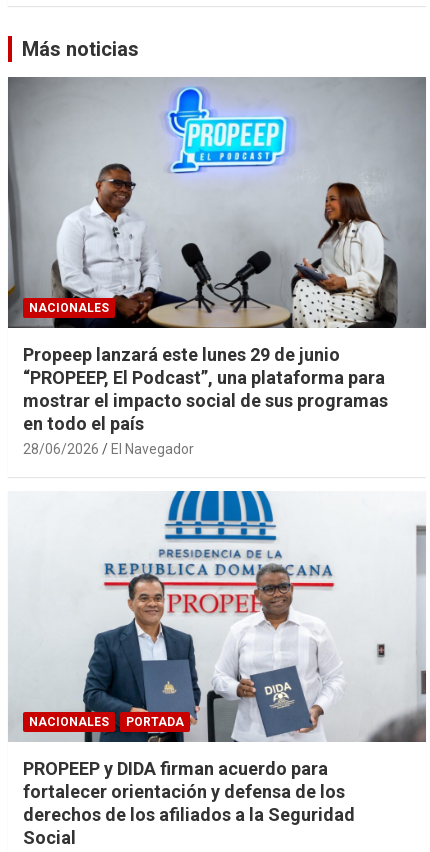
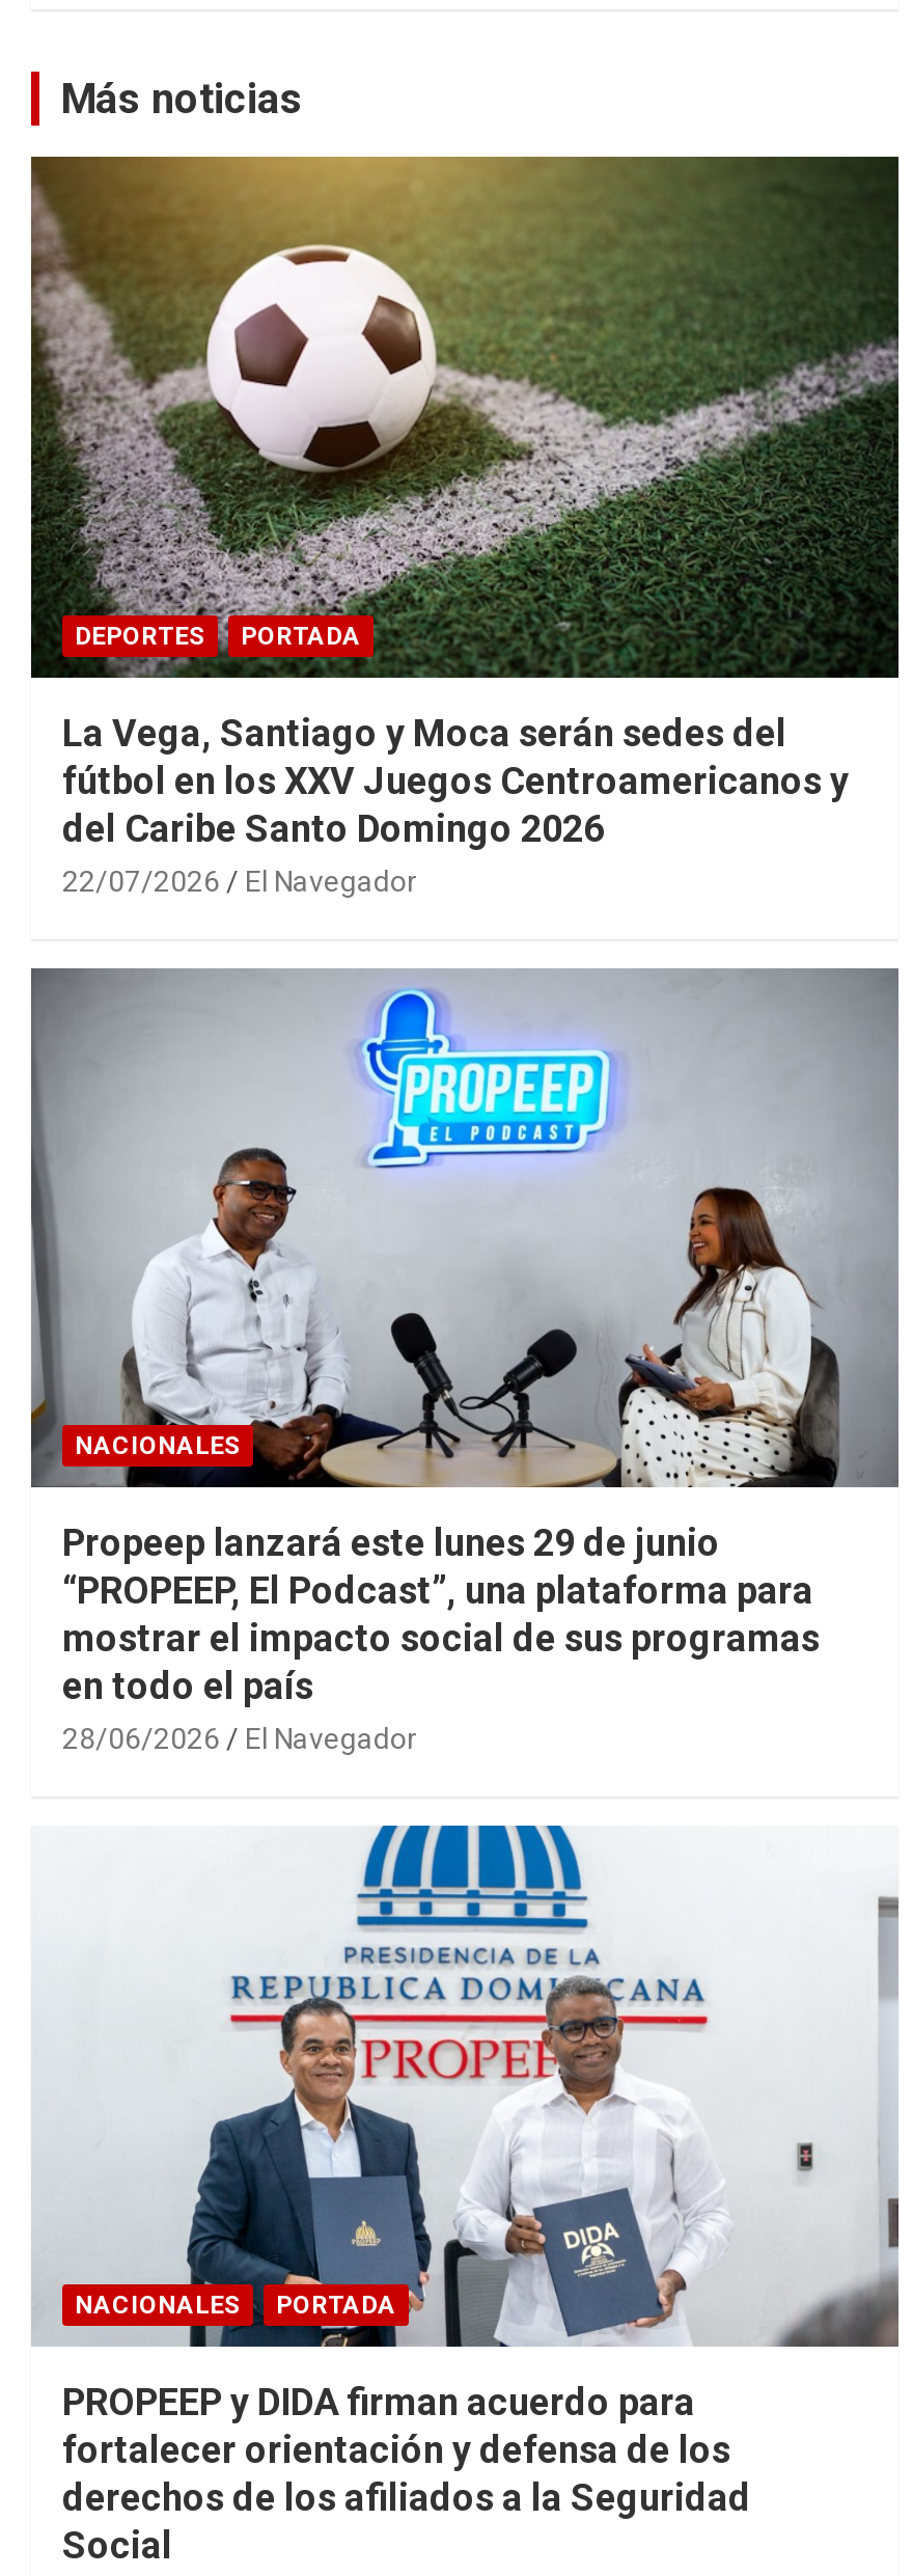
+ [image]
+ DEPORTES
+ PORTADA
+ La Vega, Santiago y Moca serán sedes del
+ fútbol en los XXV Juegos Centroamericanos y
+ del Caribe Santo Domingo 2026
+ 22/07/2026
+ El Navegador
